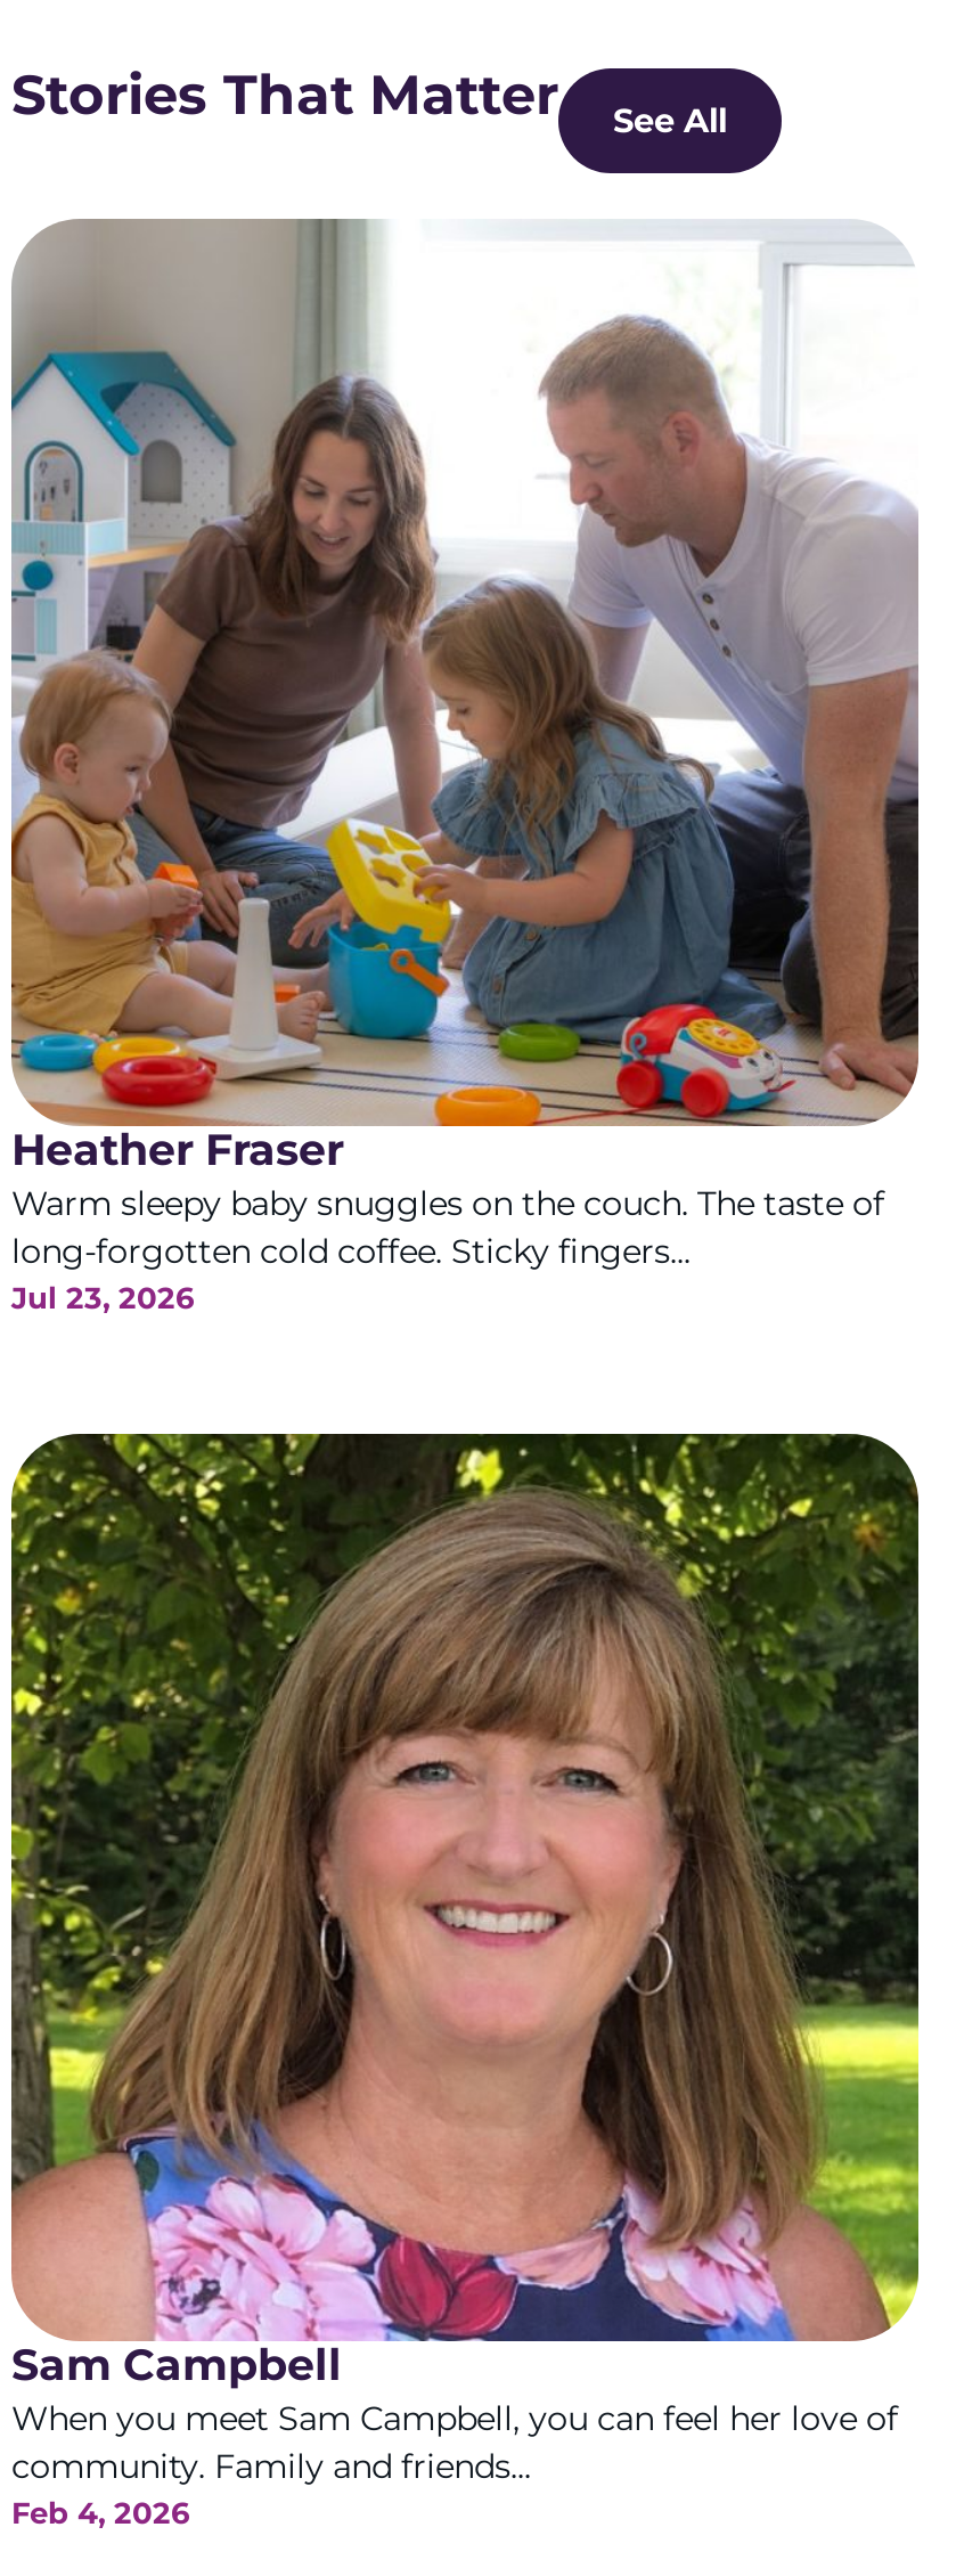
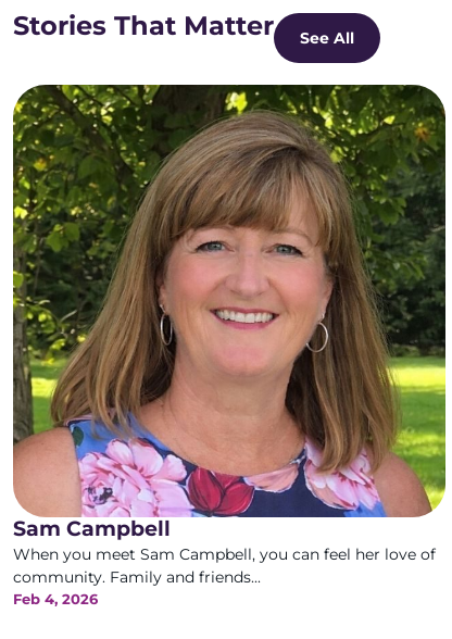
- [image]
- Heather Fraser
- Warm sleepy baby snuggles on the couch. The taste of
- long-forgotten cold coffee. Sticky fingers...
- Jul 23, 2026
